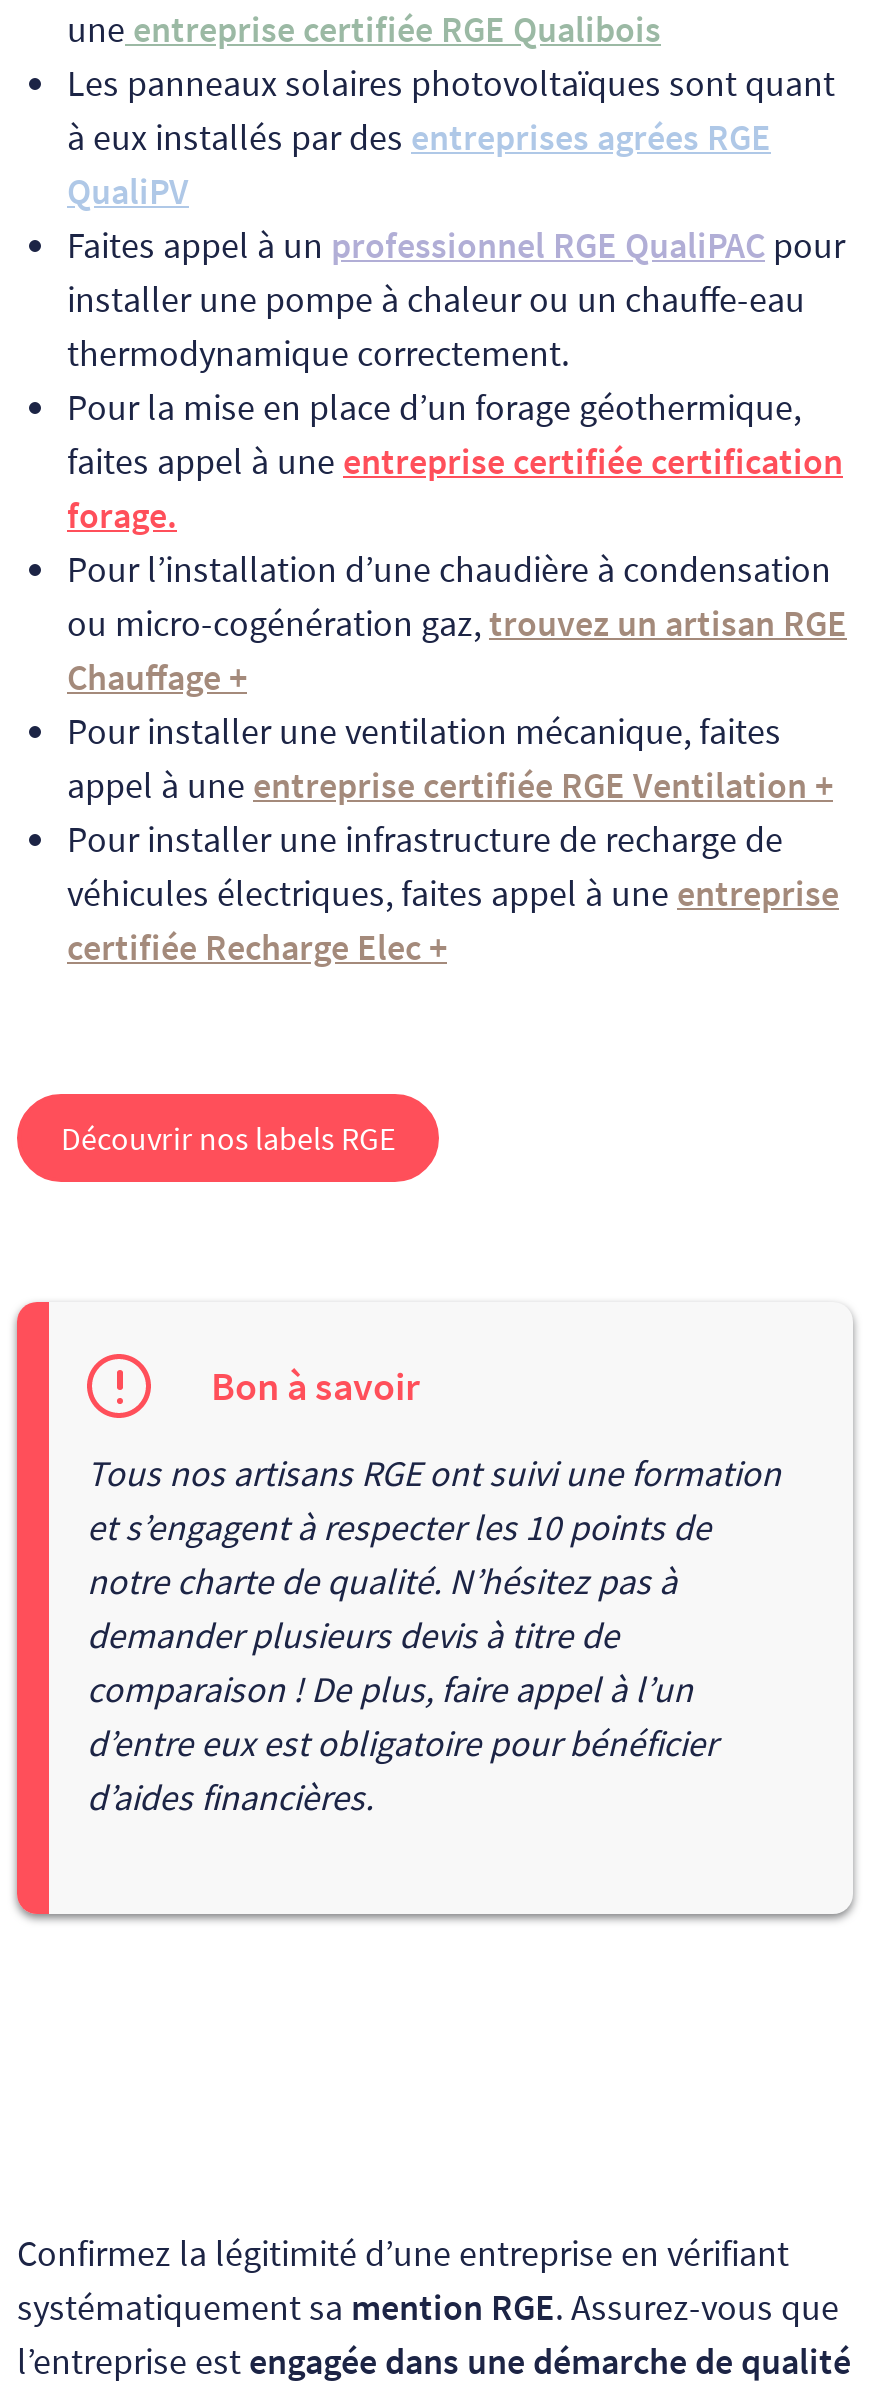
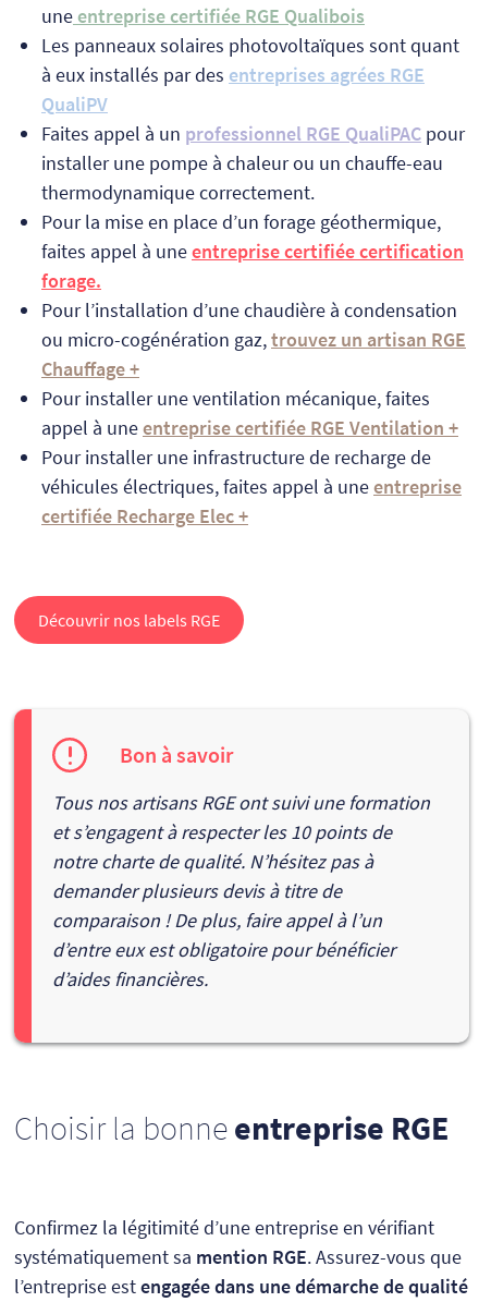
+ Choisir la bonne entreprise RGE
